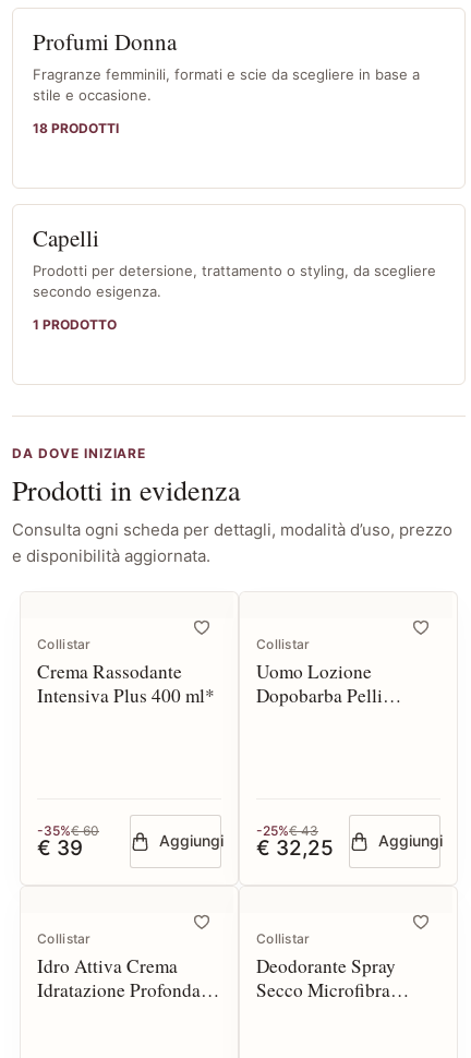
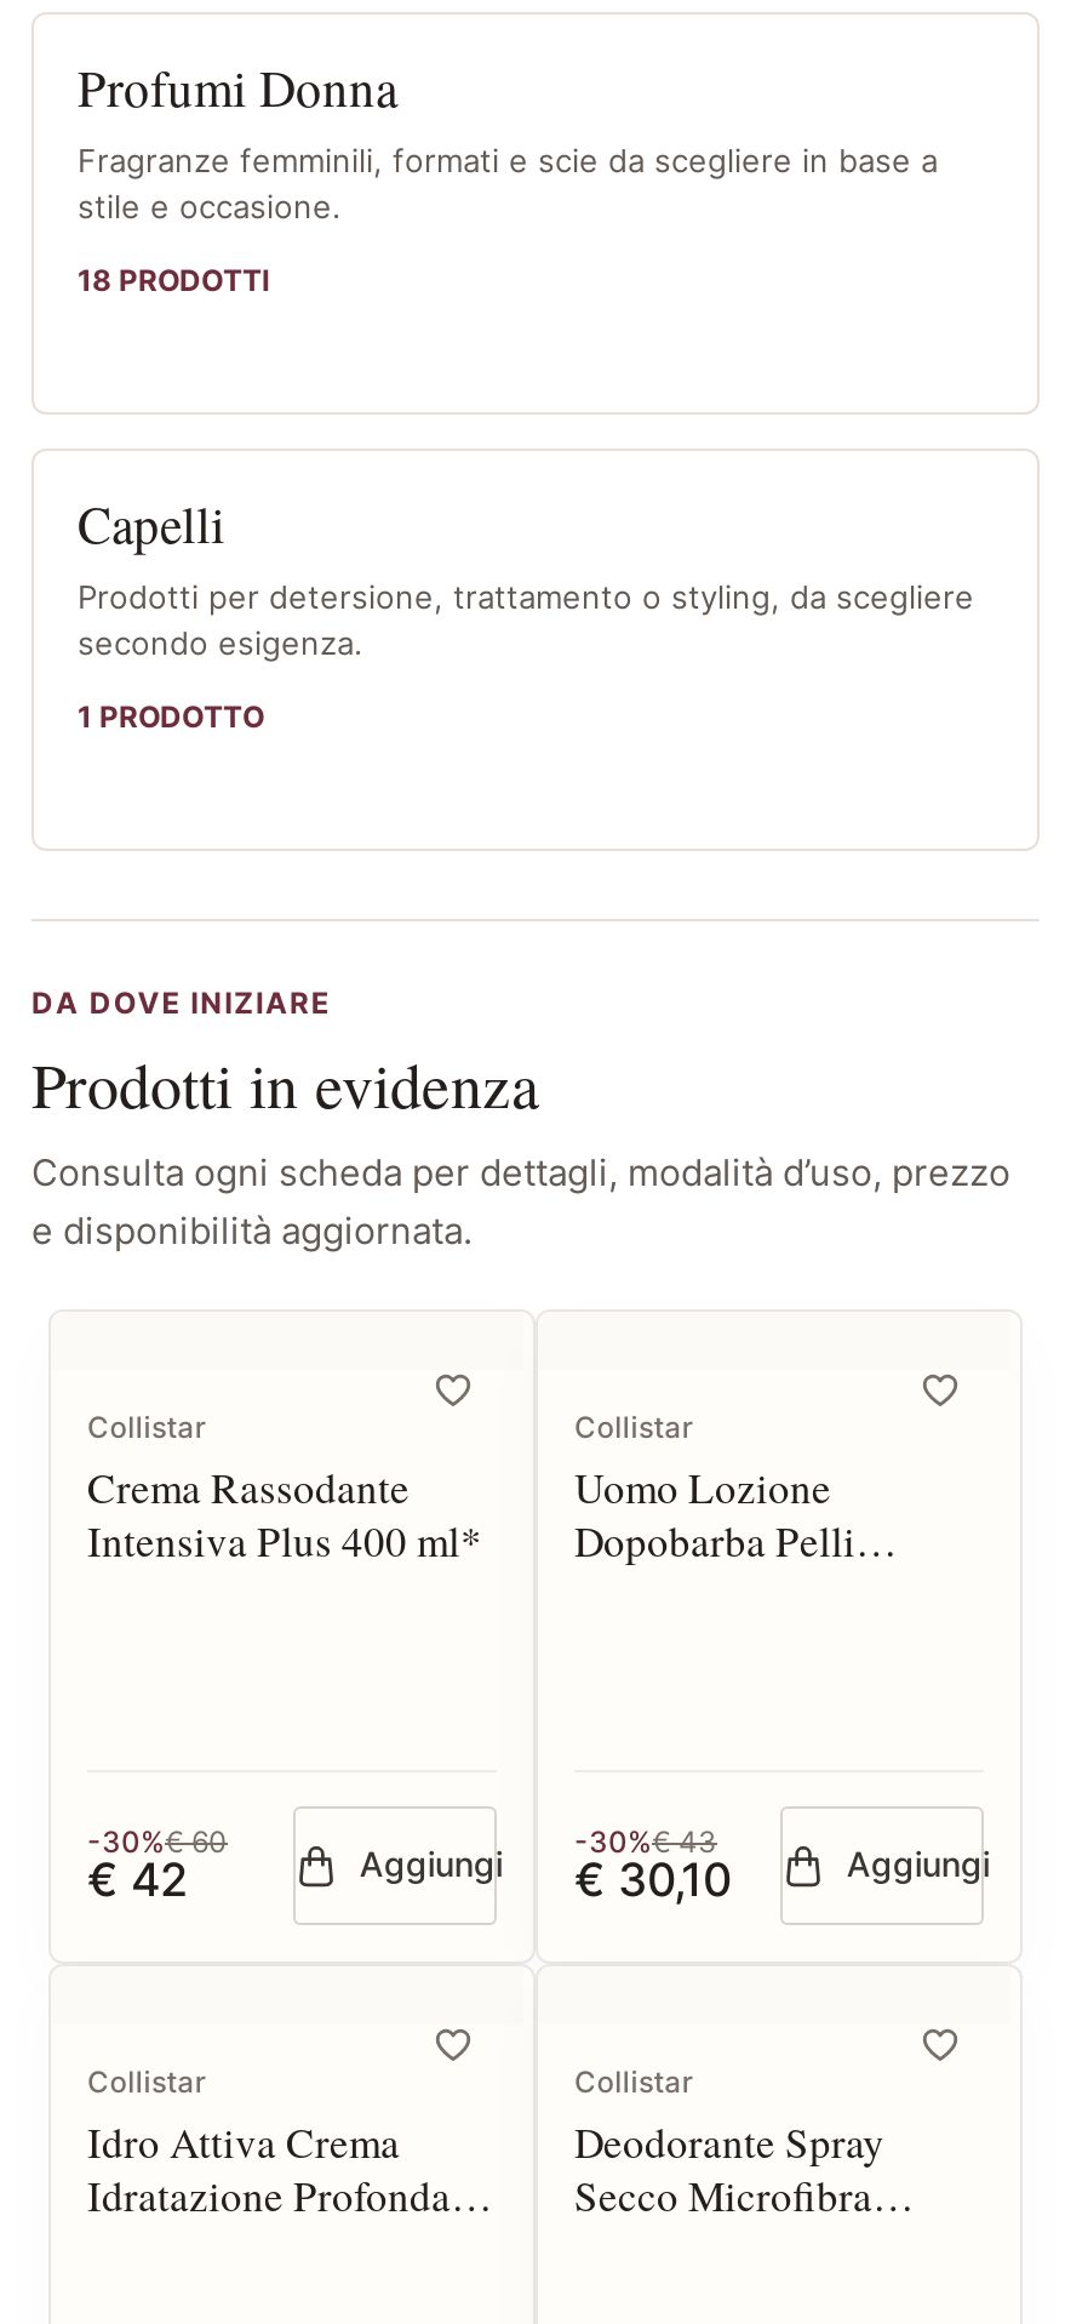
- -35%€ 60
+ -30%€ 60

- -25%€ 43
+ -30%€ 43

- € 39
+ € 42

- Aggiungi € 32,25
+ Aggiungi € 30,10
